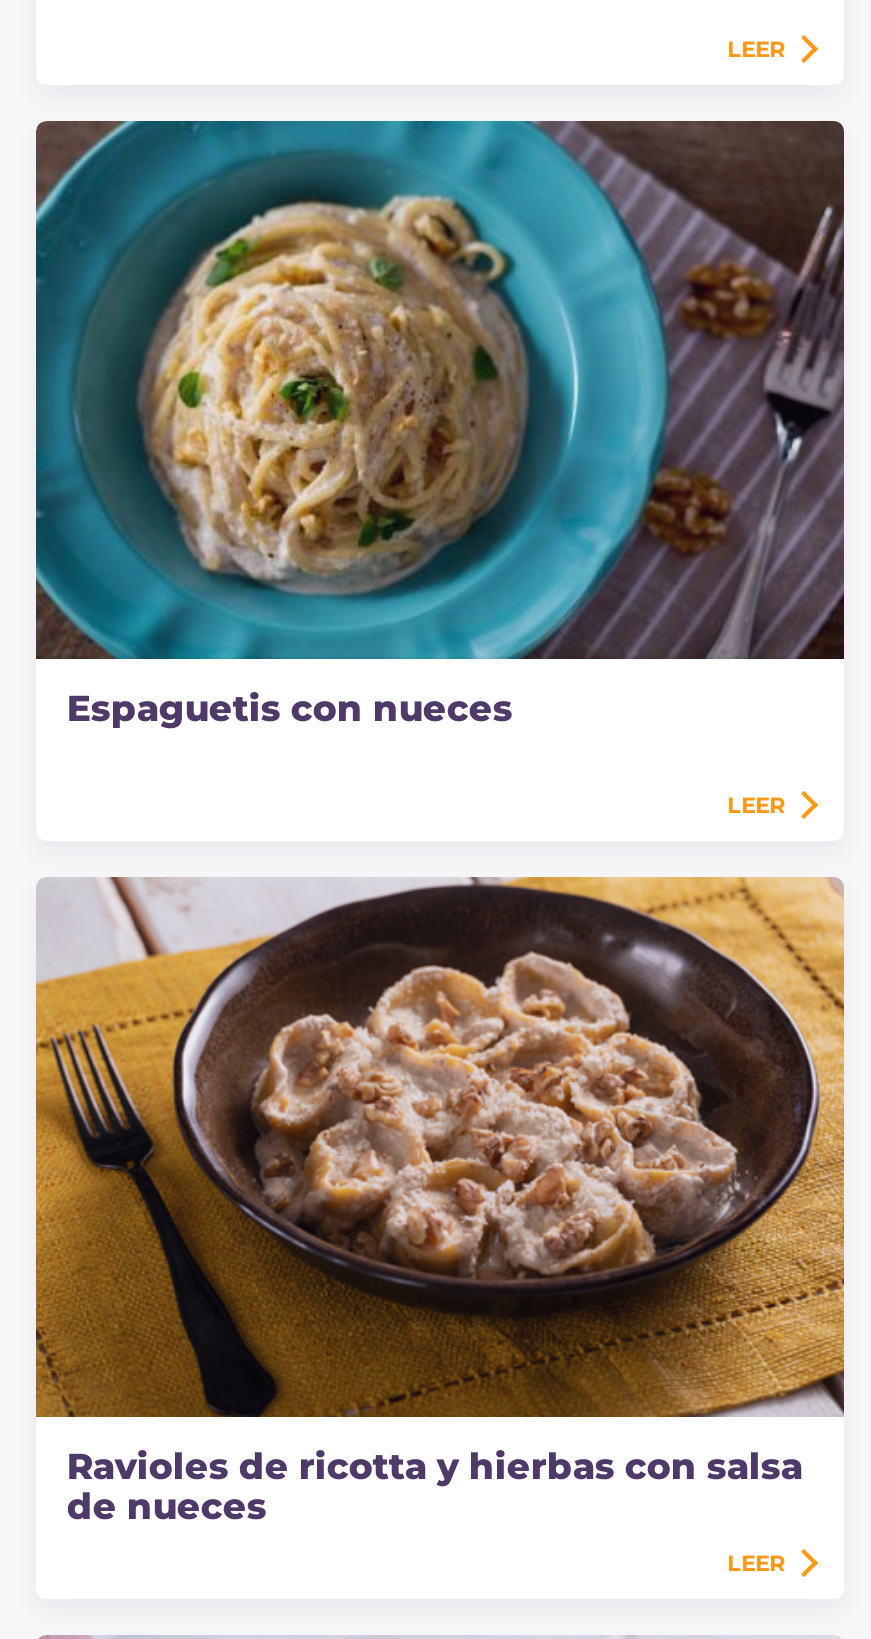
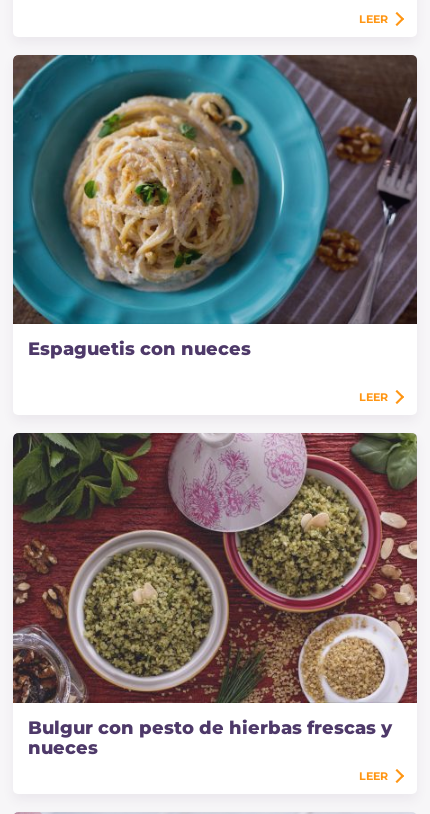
- [image]
- Ravioles de ricotta y hierbas con salsa
- de nueces
+ [image]
+ Bulgur con pesto de hierbas frescas y
+ nueces
